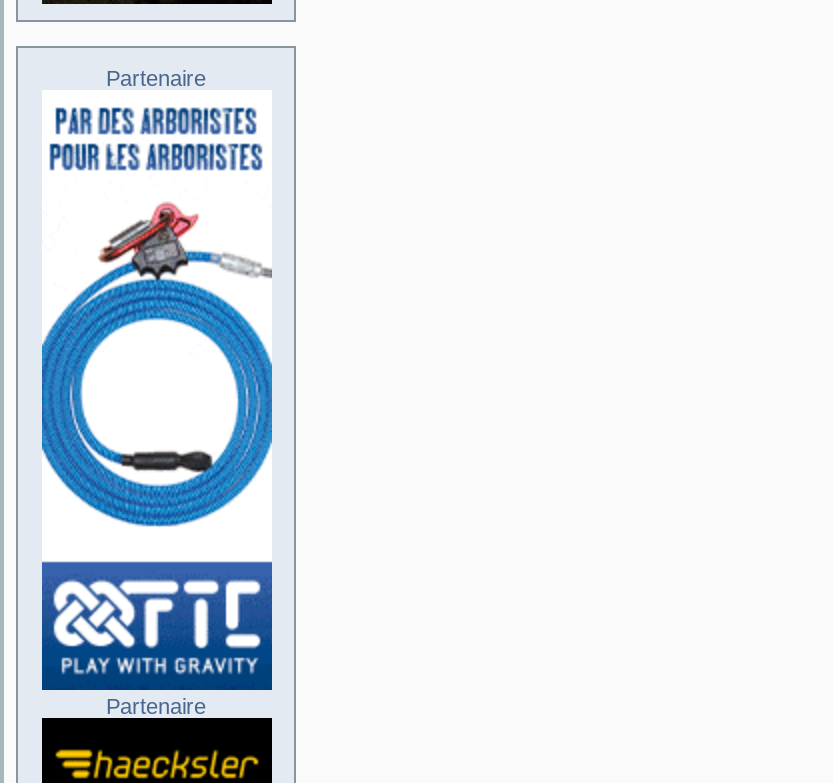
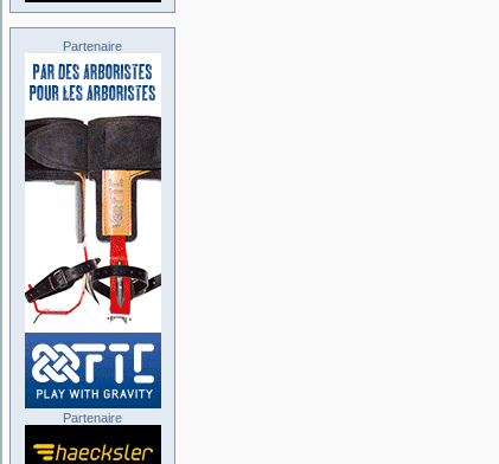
- [image]
+ [image]
